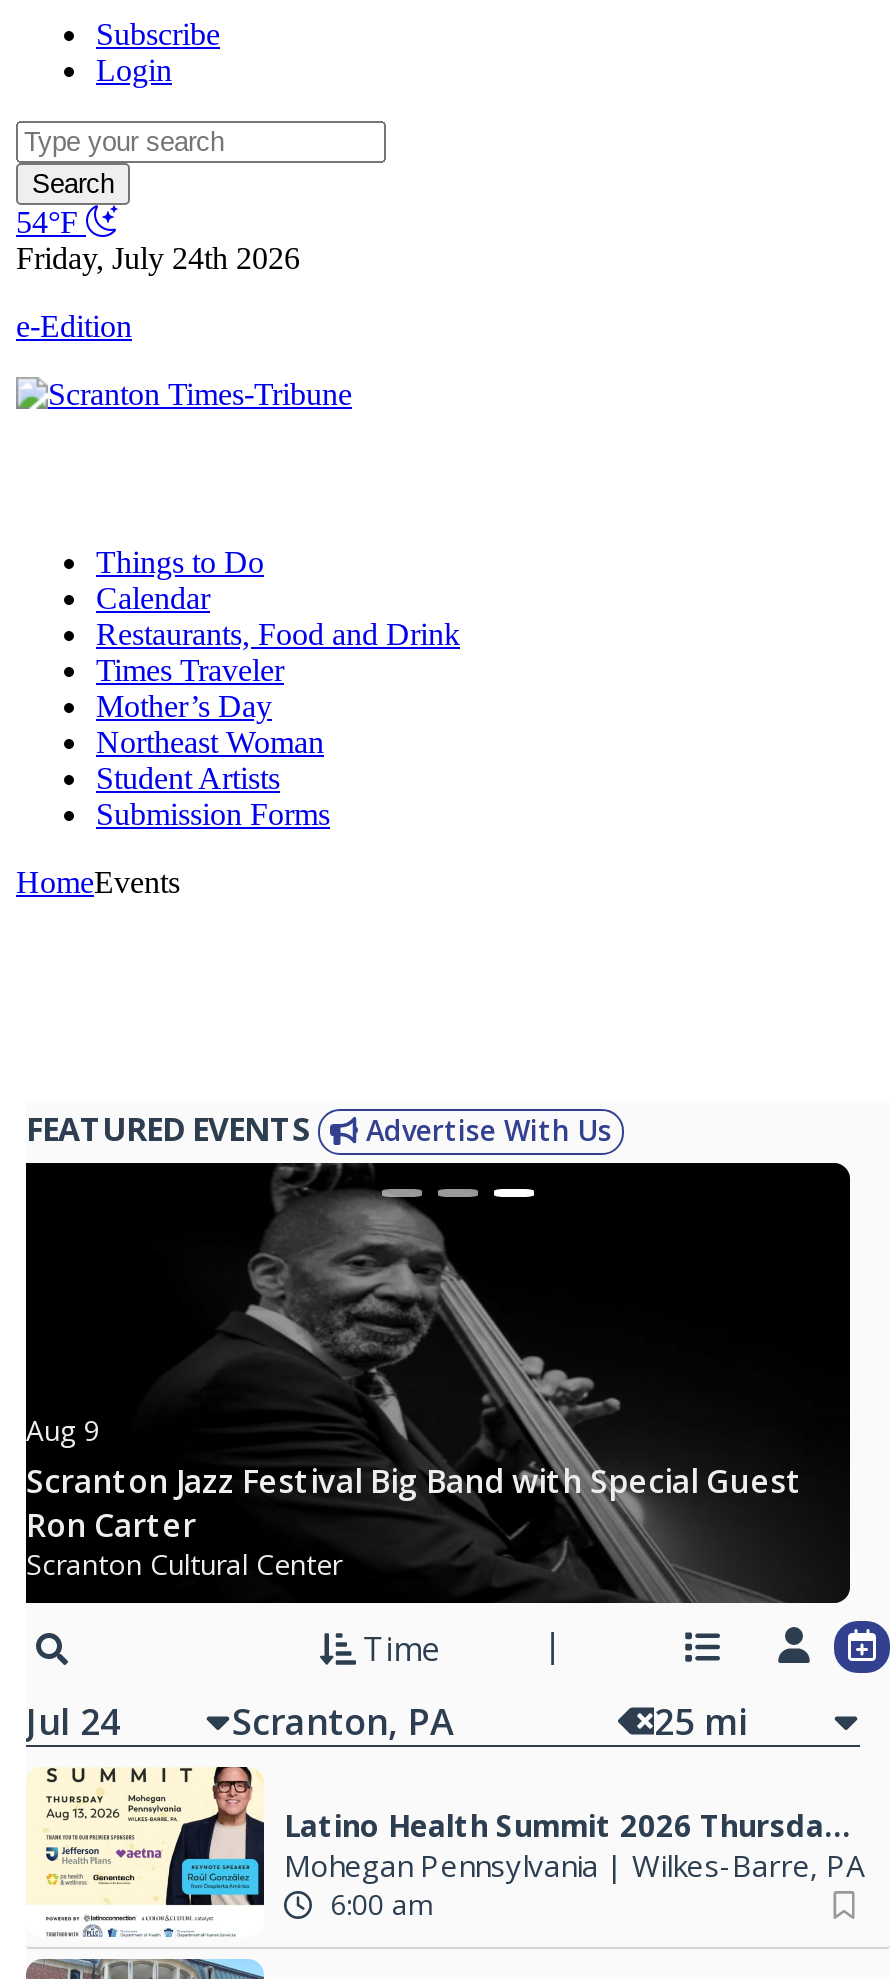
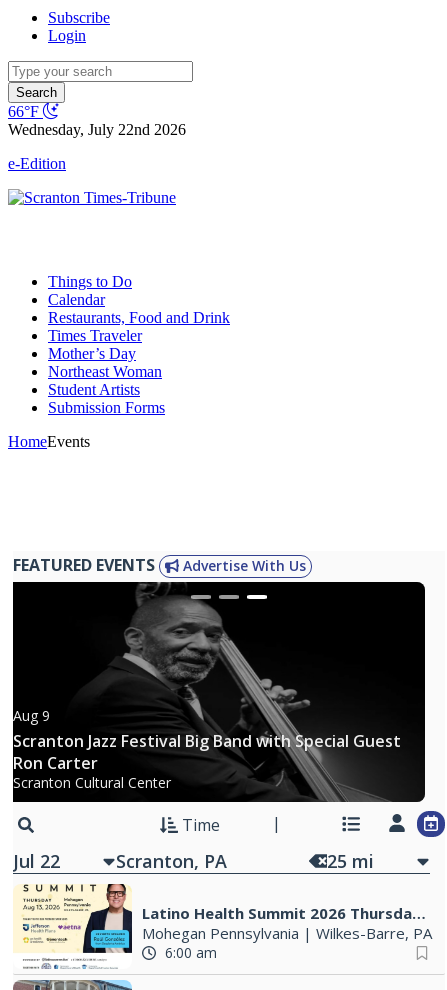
- 54°F
- Friday, July 24th 2026
+ 66°F
+ Wednesday, July 22nd 2026

- Jul 24
+ Jul 22
